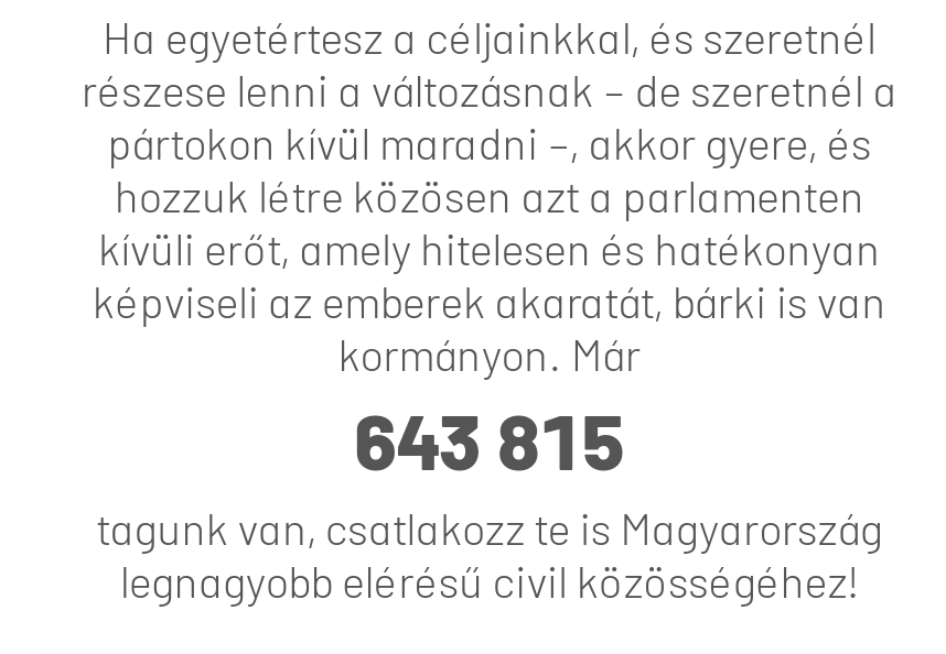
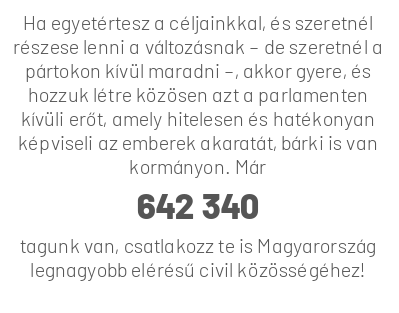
- 643 815
+ 642 340
